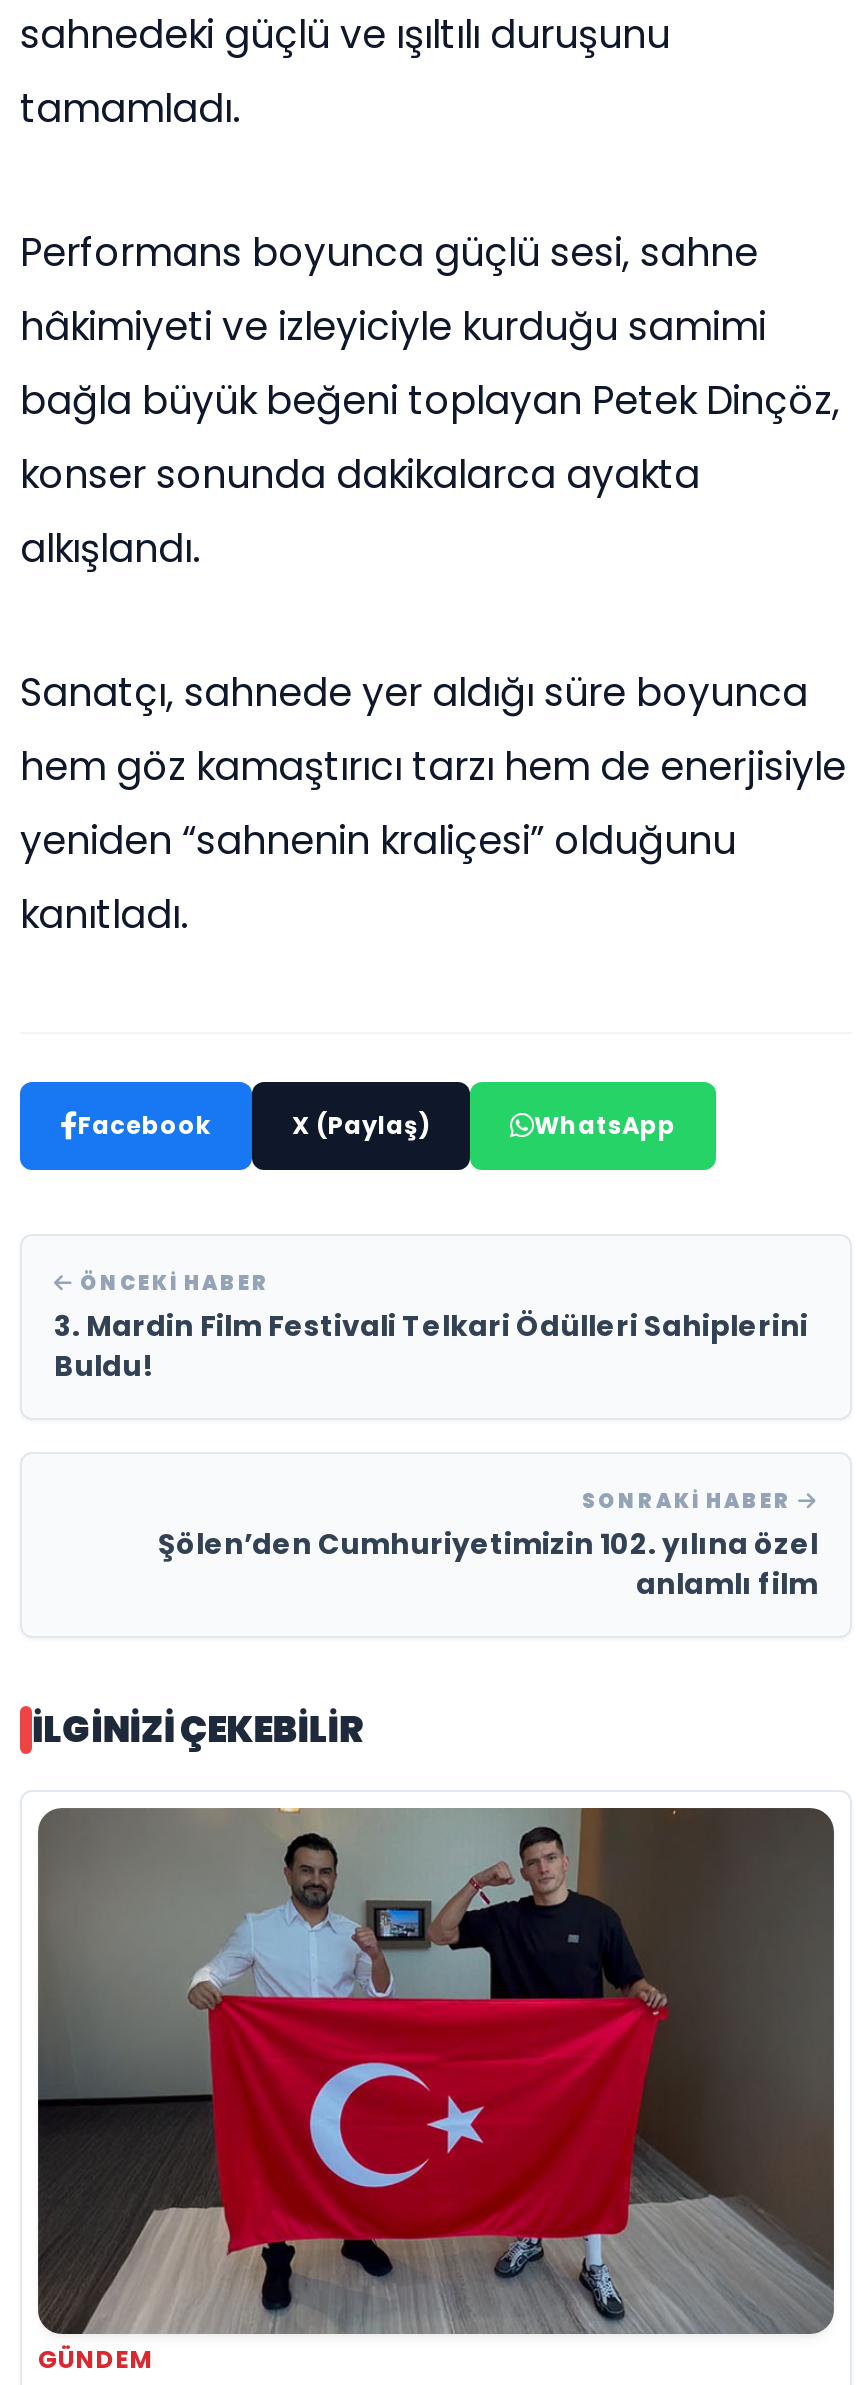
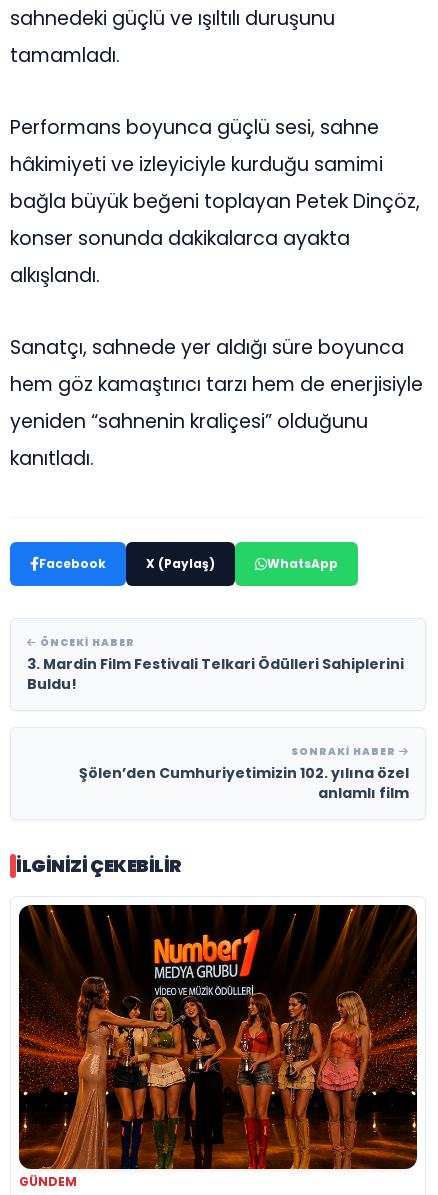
- [image]
+ [image]
